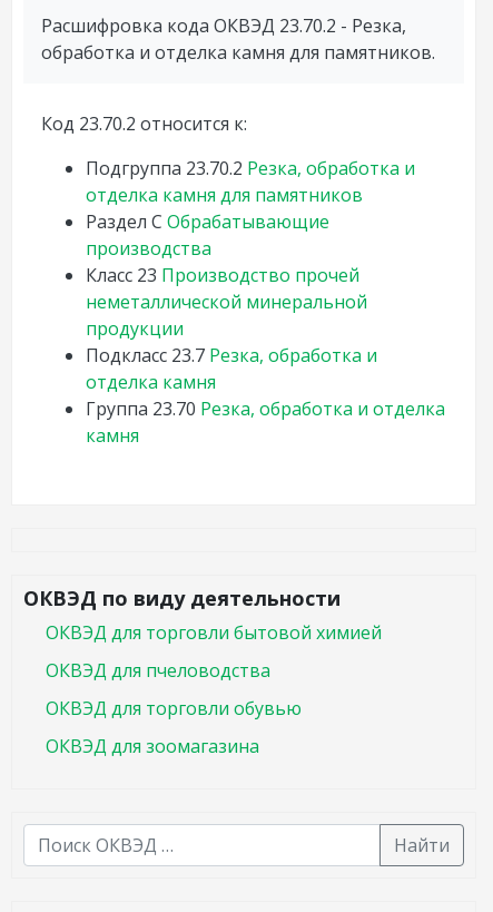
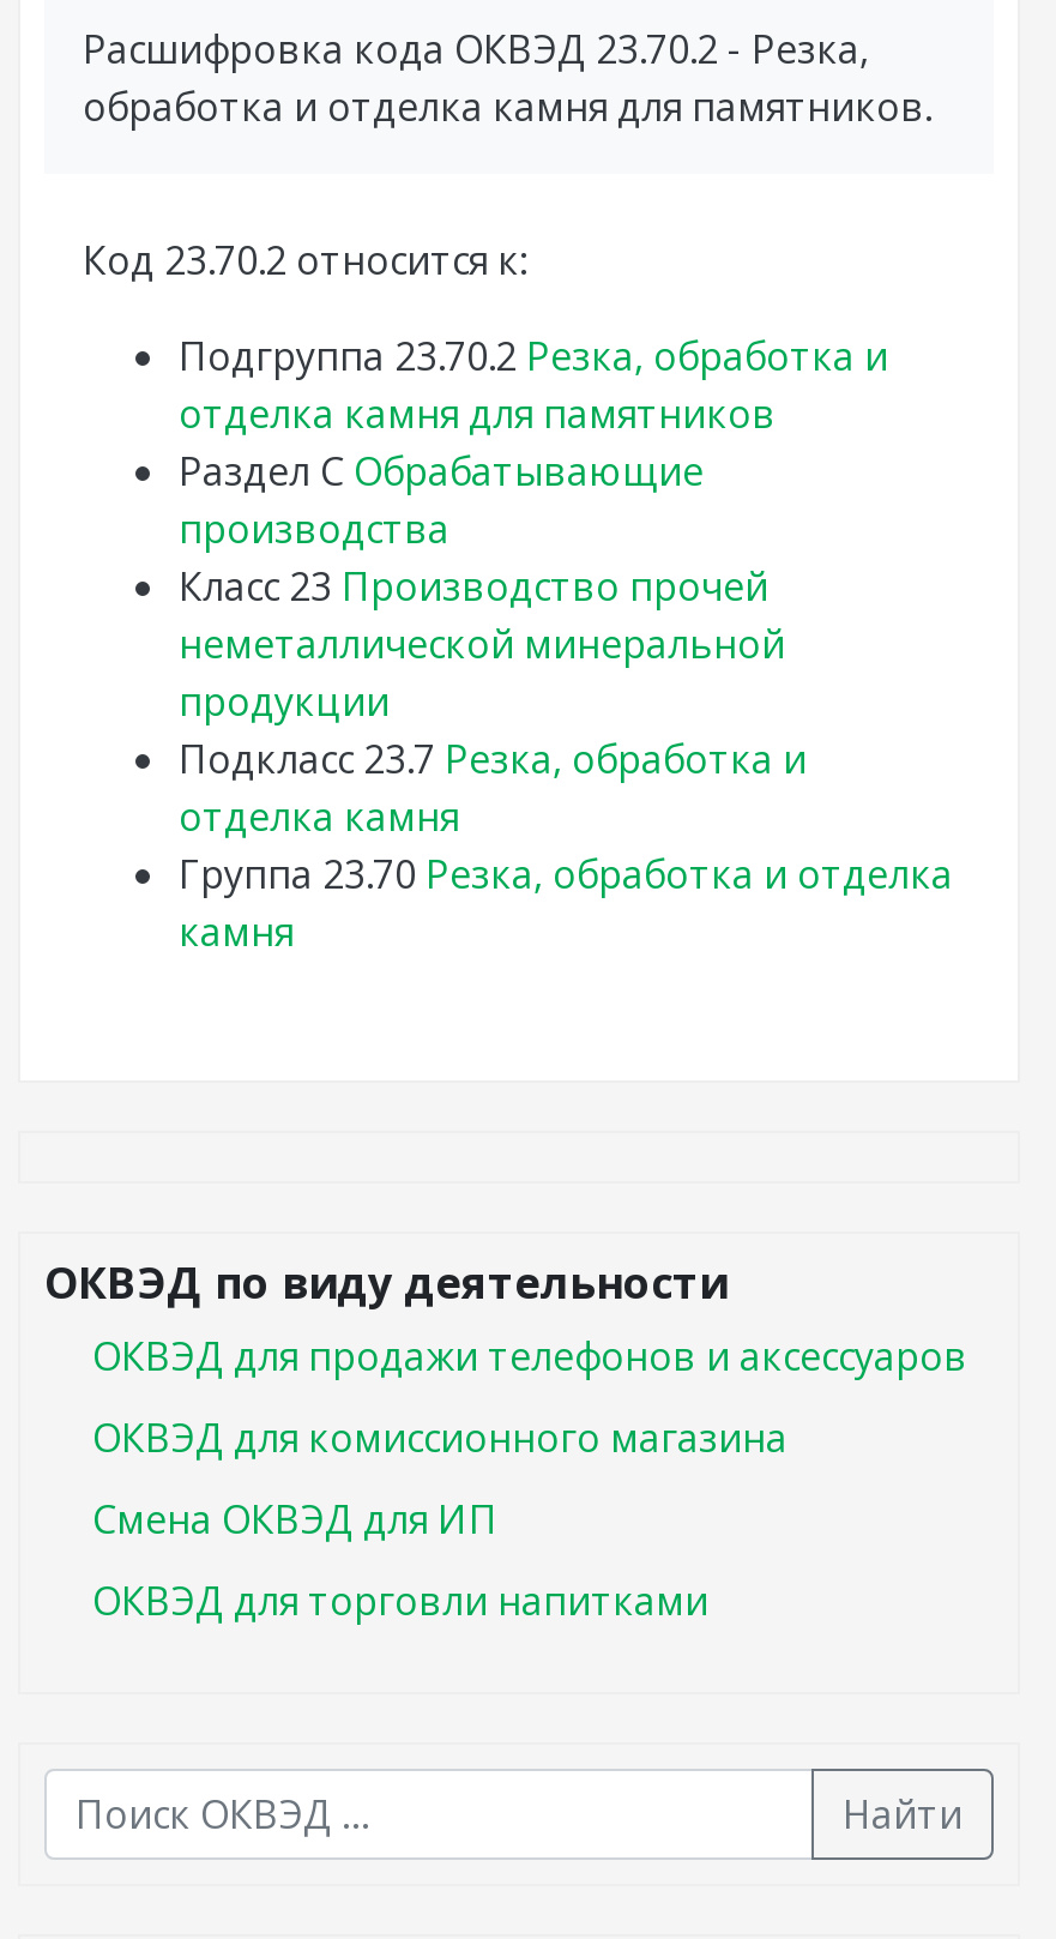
- ОКВЭД для торговли бытовой химией
+ ОКВЭД для продажи телефонов и аксессуаров

- ОКВЭД для пчеловодства
+ ОКВЭД для комиссионного магазина

- ОКВЭД для торговли обувью
+ Смена ОКВЭД для ИП

- ОКВЭД для зоомагазина
+ ОКВЭД для торговли напитками
